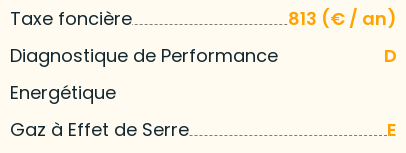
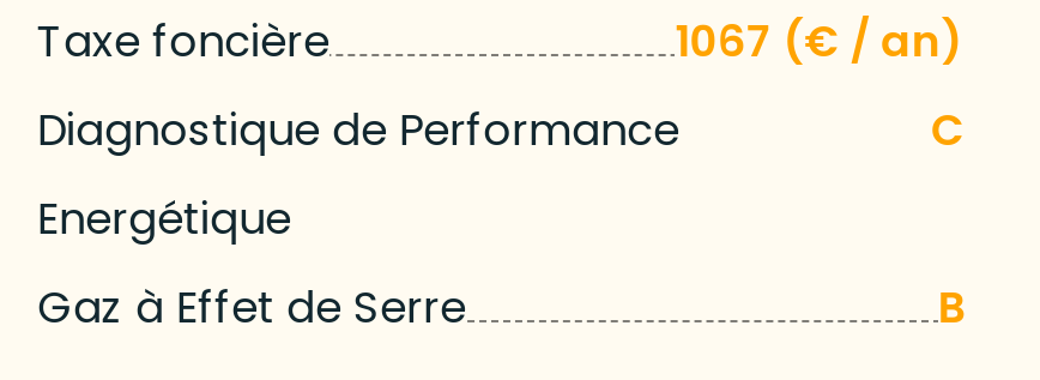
- 813 (€ / an)
+ 1067 (€ / an)

- D
+ C

- E
+ B
